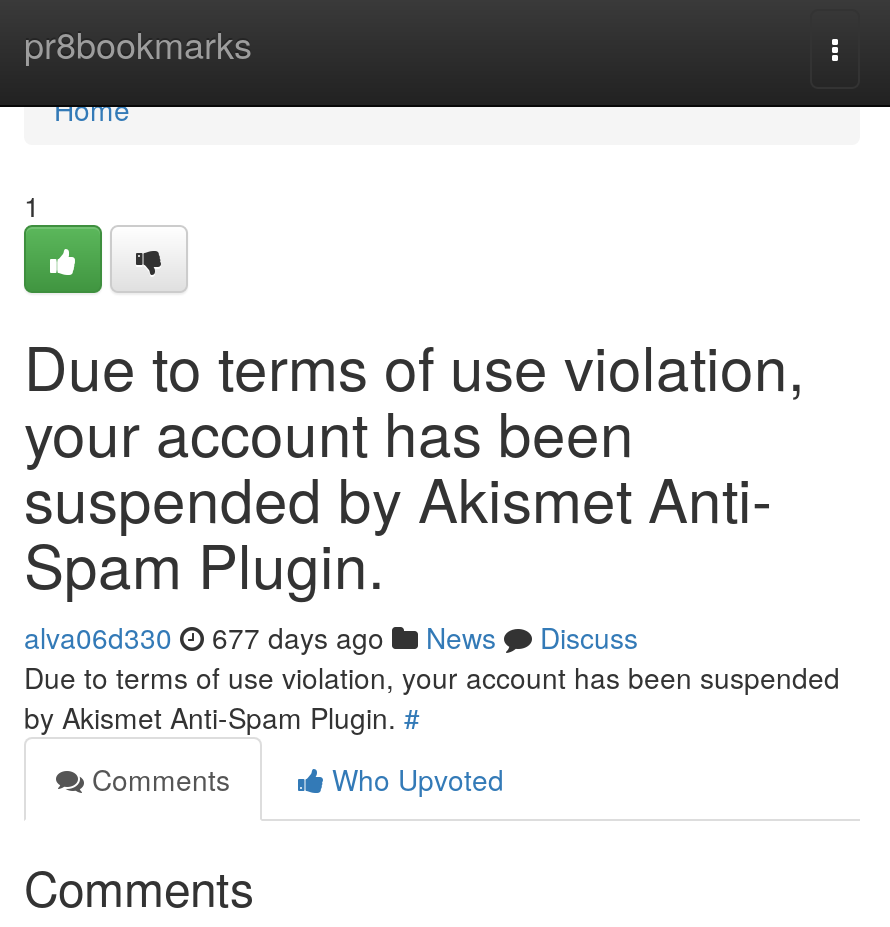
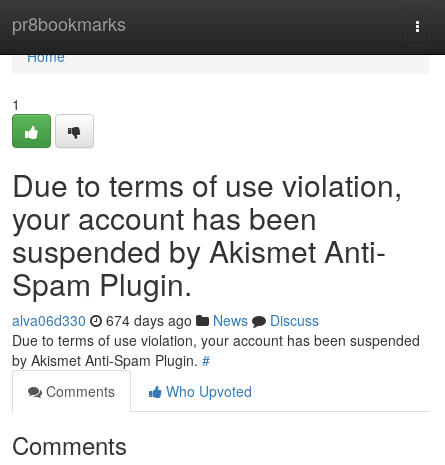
- alva06d330 677 days ago News Discuss
+ alva06d330 674 days ago News Discuss
